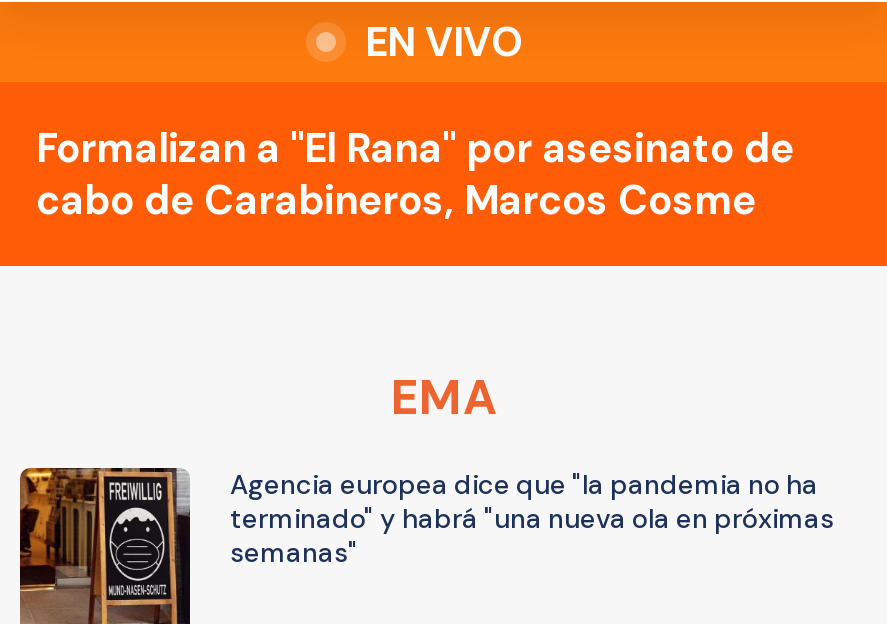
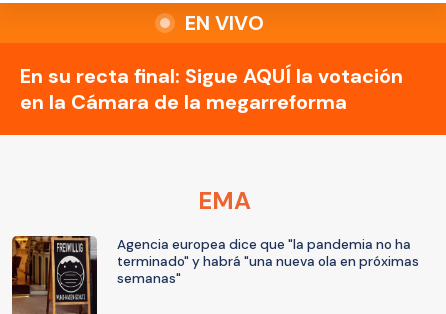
- Formalizan a "El Rana" por asesinato de
- cabo de Carabineros, Marcos Cosme
+ En su recta final: Sigue AQUÍ la votación
+ en la Cámara de la megarreforma
